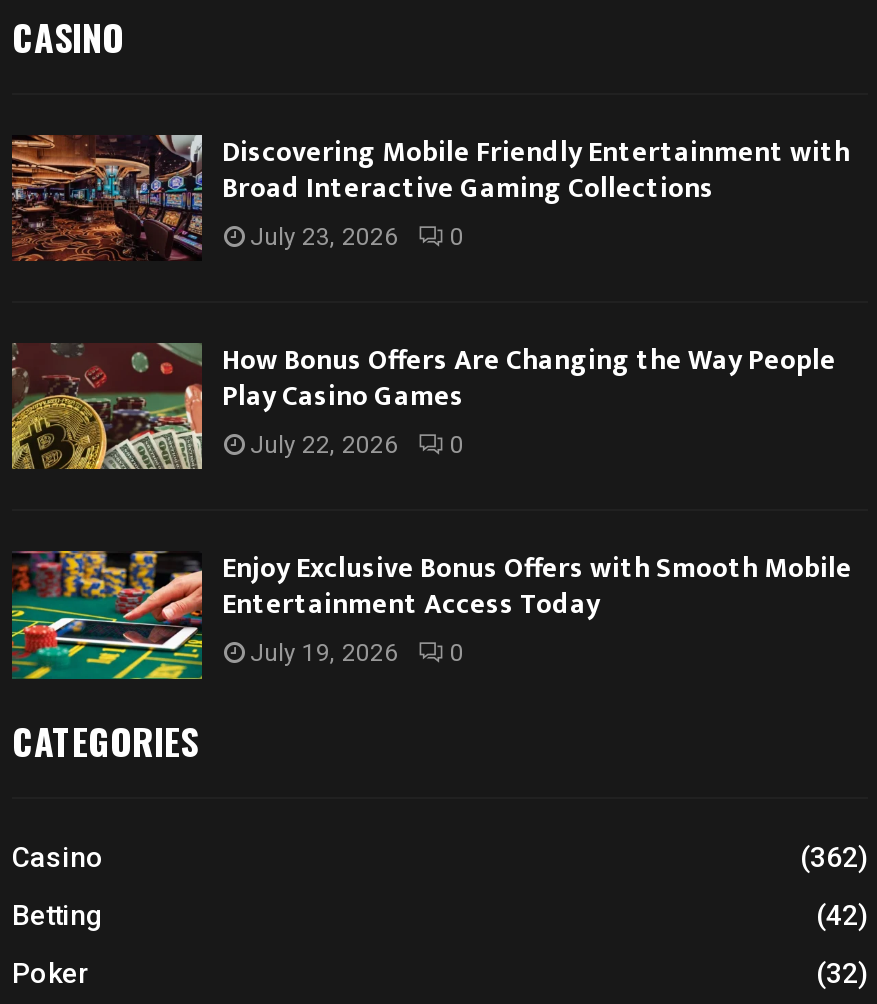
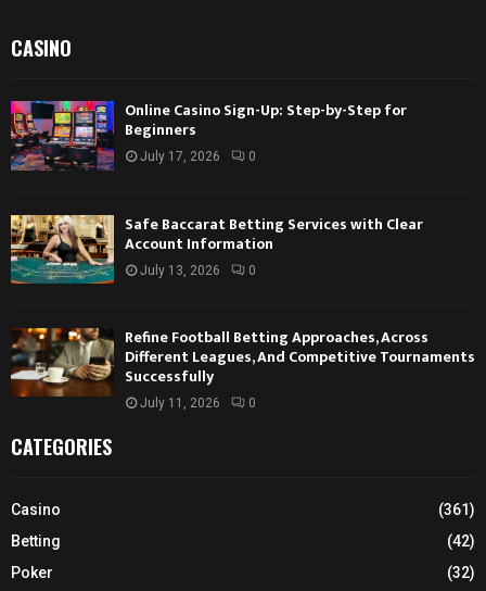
- [image]
- Discovering Mobile Friendly Entertainment with
- Broad Interactive Gaming Collections
- July 23, 2026
+ [image]
+ Online Casino Sign-Up: Step-by-Step for
+ Beginners
+ July 17, 2026

- [image]
- How Bonus Offers Are Changing the Way People
- Play Casino Games
- July 22, 2026
+ [image]
+ Safe Baccarat Betting Services with Clear
+ Account Information
+ July 13, 2026

- [image]
- Enjoy Exclusive Bonus Offers with Smooth Mobile
- Entertainment Access Today
- July 19, 2026
+ [image]
+ Refine Football Betting Approaches, Across
+ Different Leagues, And Competitive Tournaments
+ Successfully
+ July 11, 2026

- (362)
+ (361)
